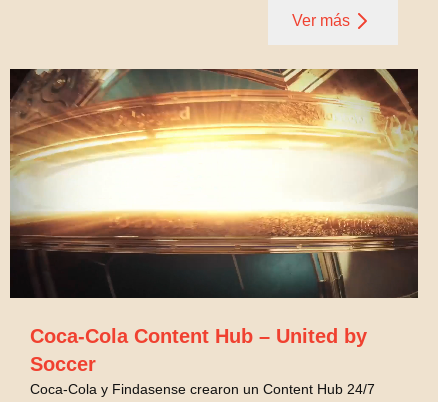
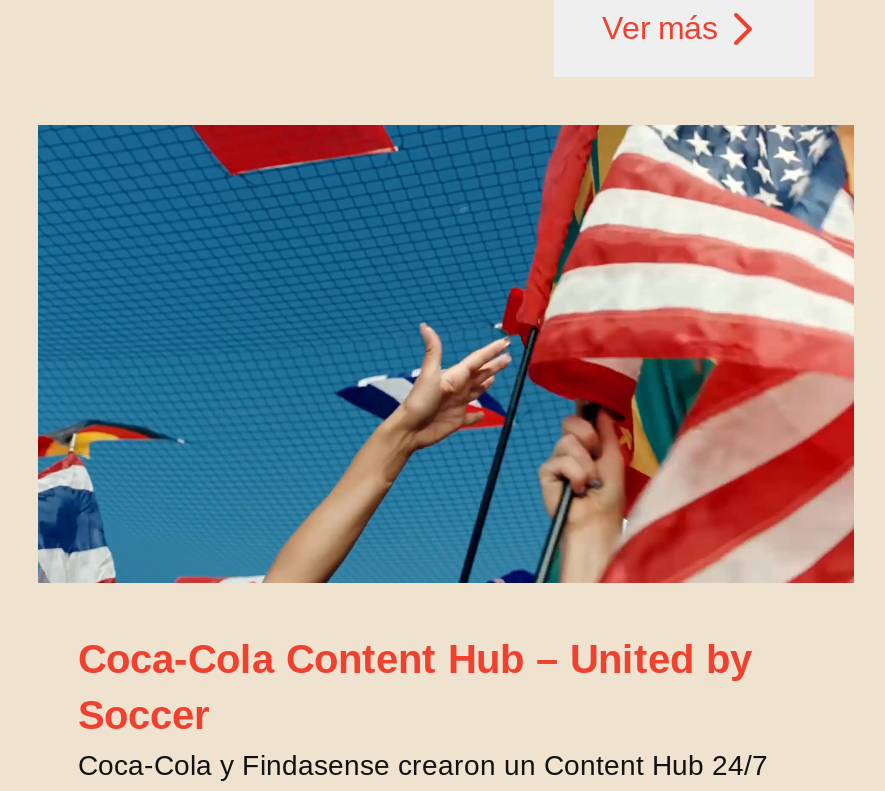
- [image]
+ [image]
